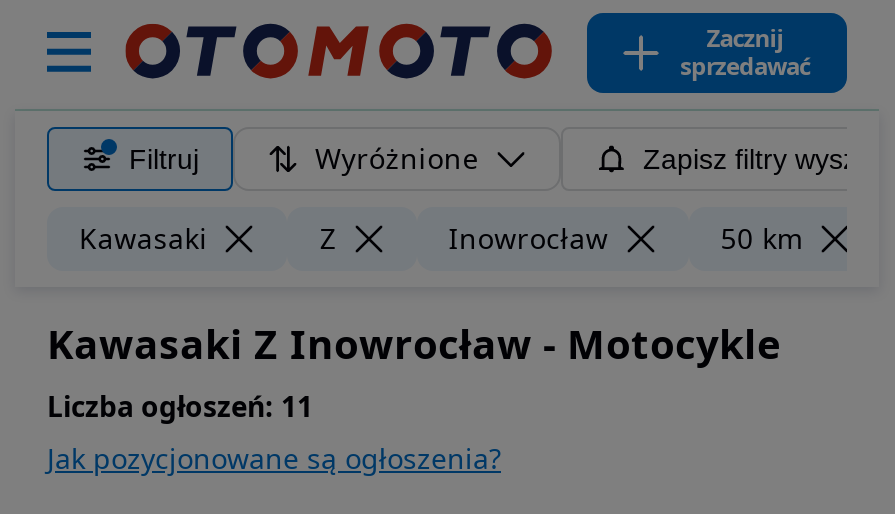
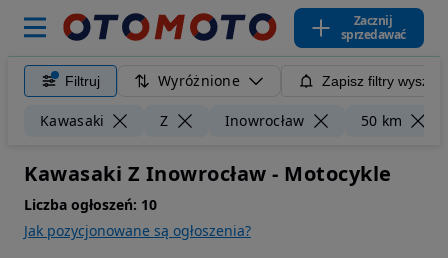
- Liczba ogłoszeń: 11
+ Liczba ogłoszeń: 10
